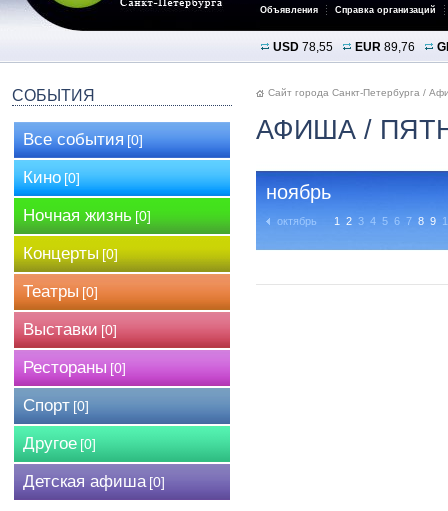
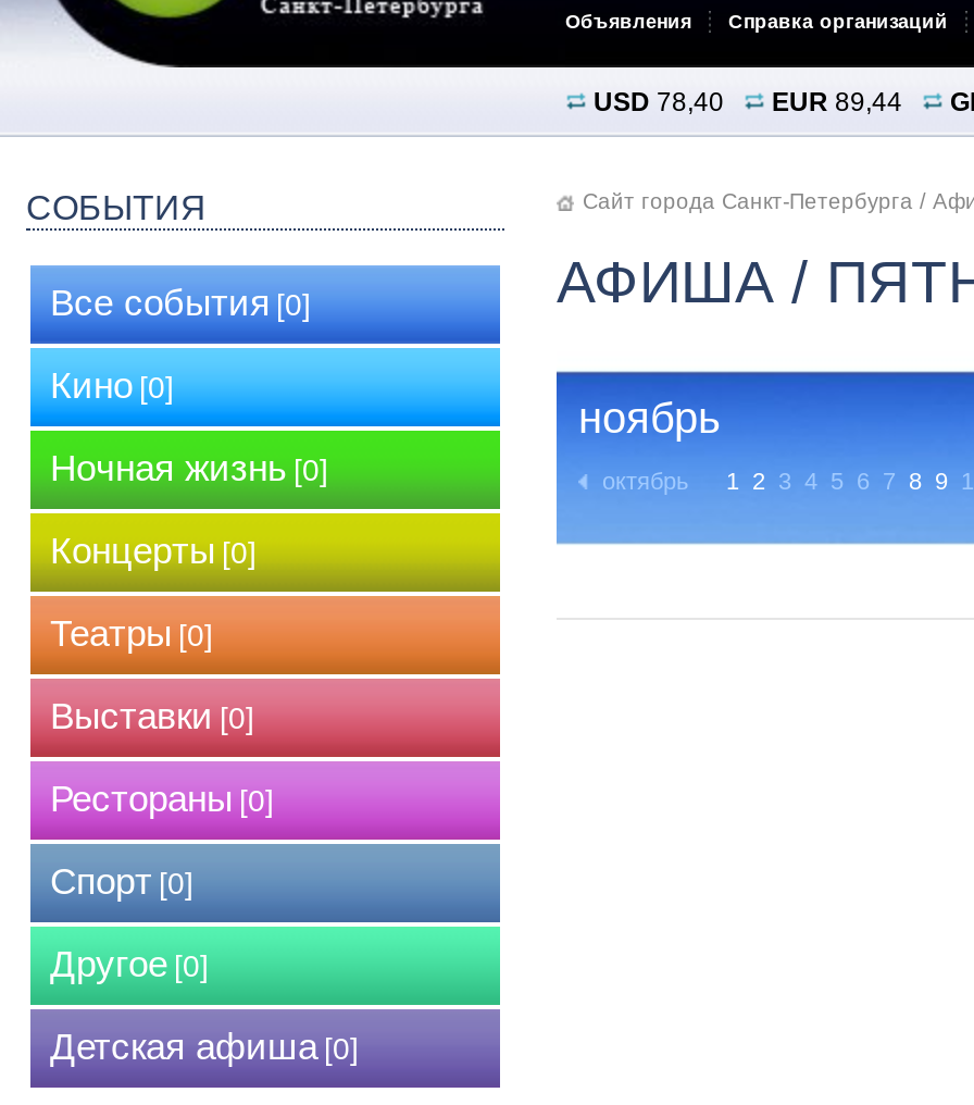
- USD 78,55
+ USD 78,40

- EUR 89,76
+ EUR 89,44
